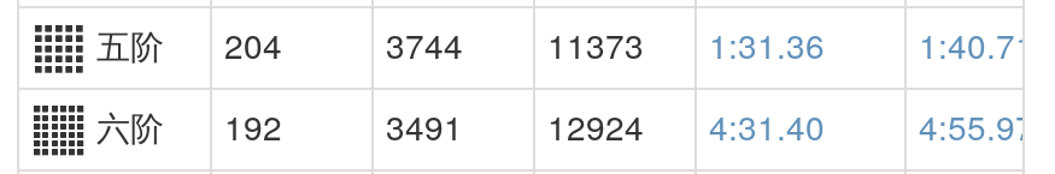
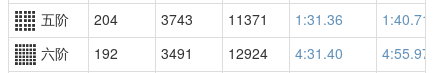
- 3744
+ 3743

- 11373
+ 11371
